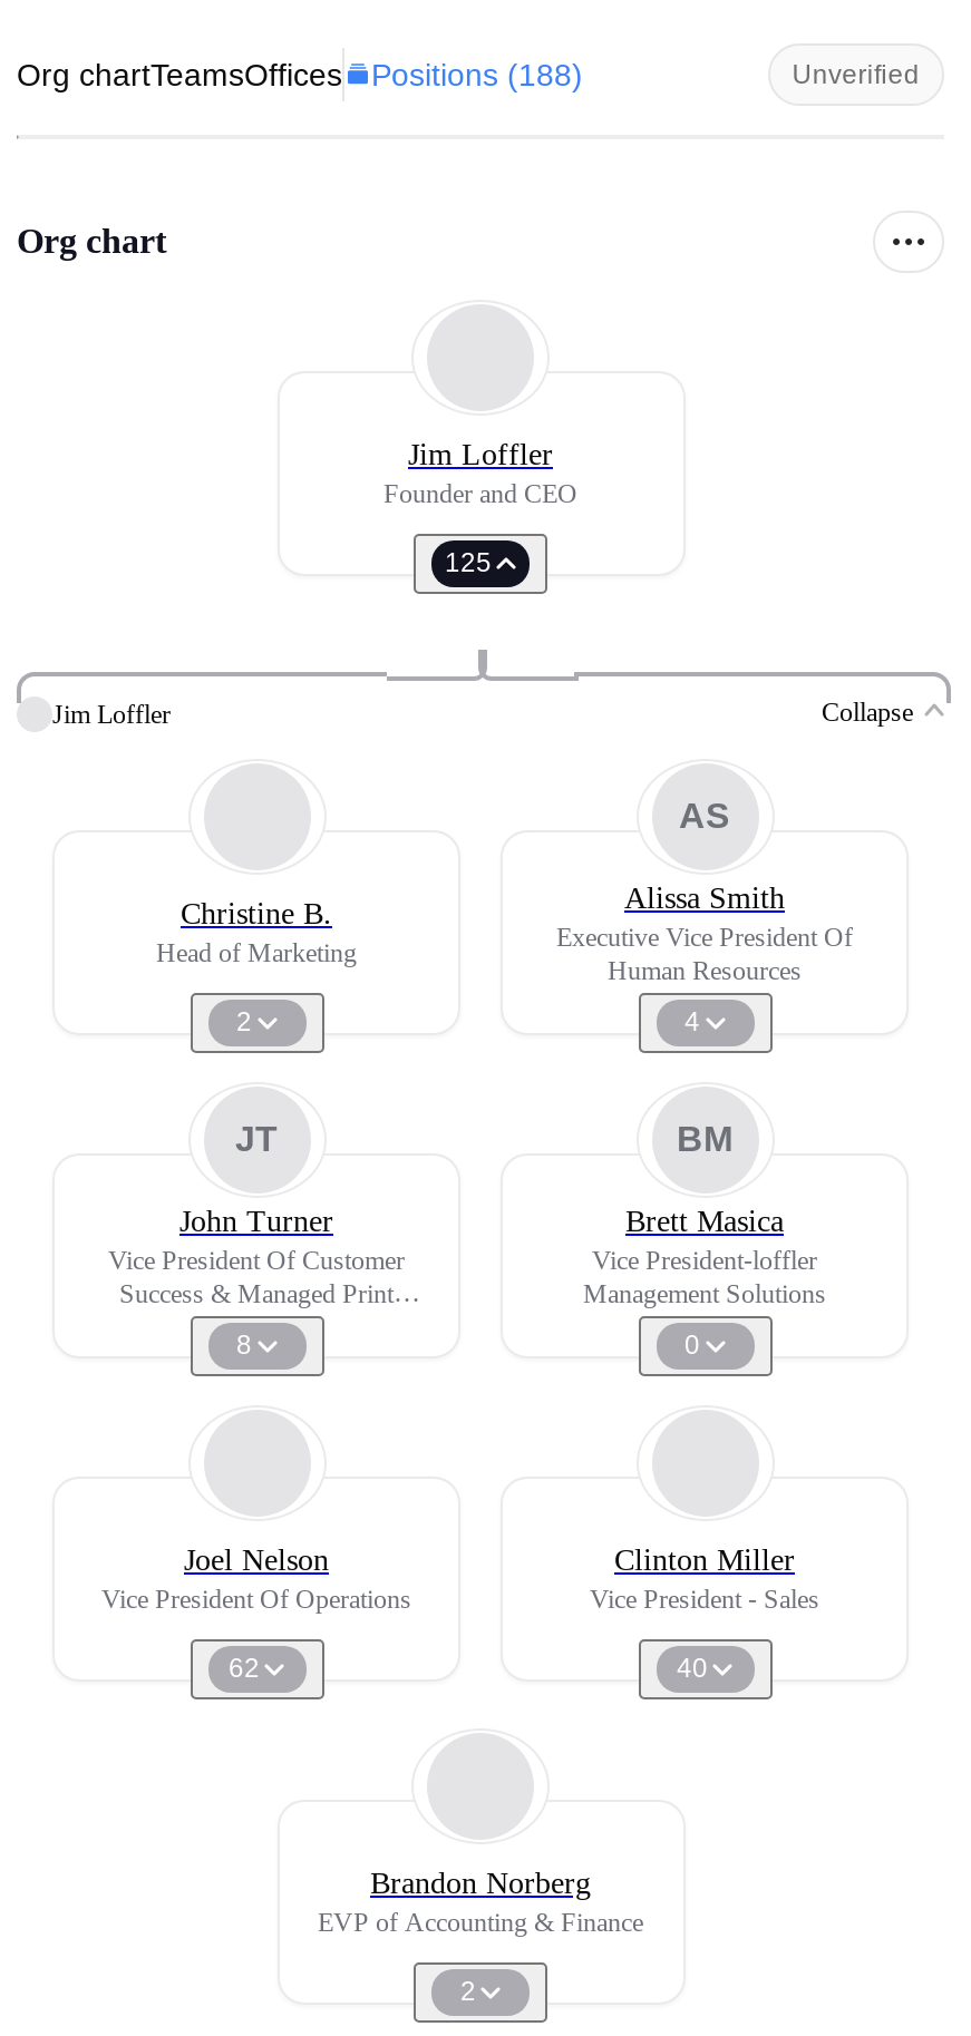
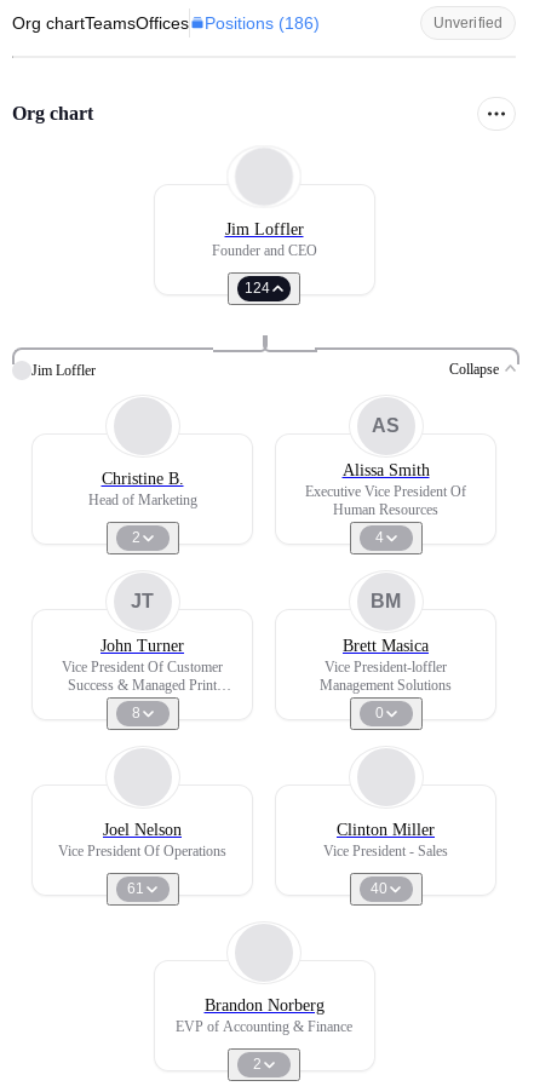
- Org chartTeamsOffices Positions (188)
+ Org chartTeamsOffices Positions (186)

- 125
+ 124

- 62
+ 61
